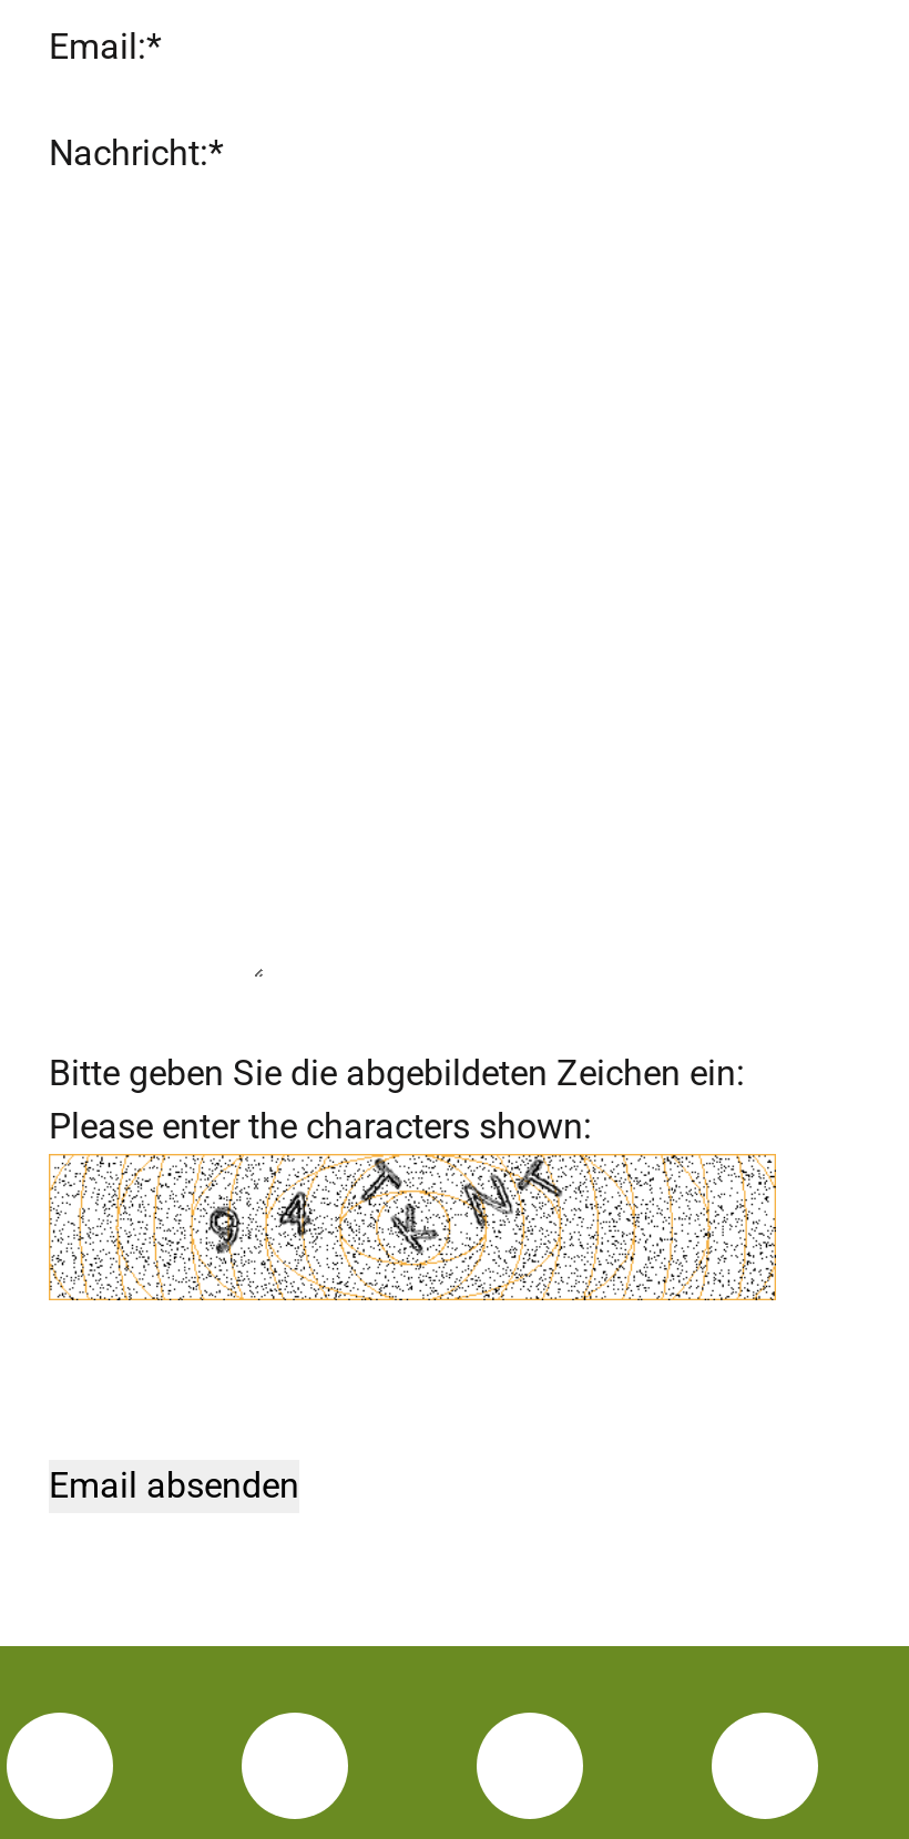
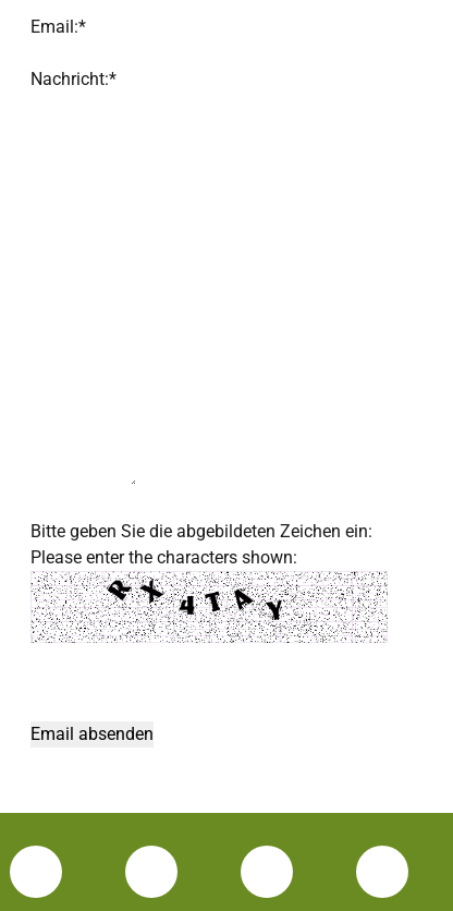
- [image]
+ [image]
